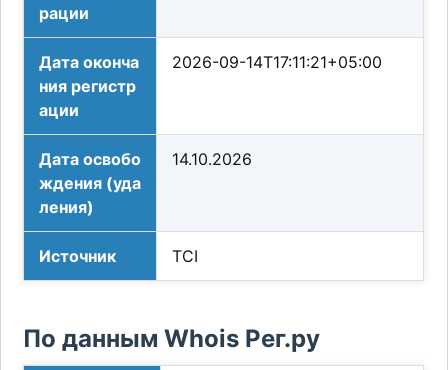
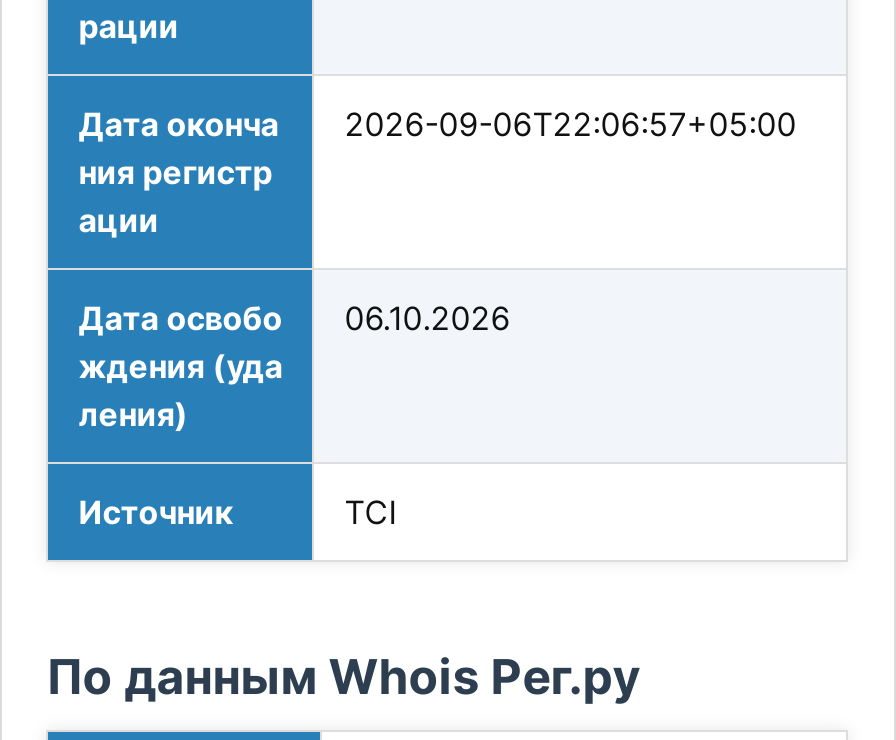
- Дата оконча 2026-09-14T17:11:21+05:00
+ Дата оконча 2026-09-06T22:06:57+05:00

- Дата освобо 14.10.2026
+ Дата освобо 06.10.2026
